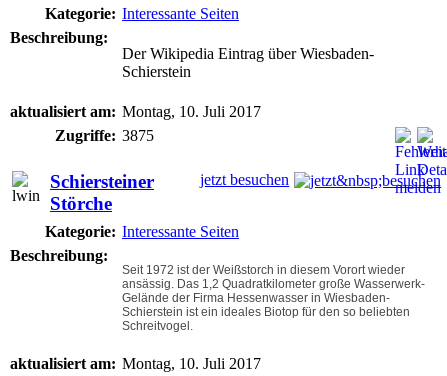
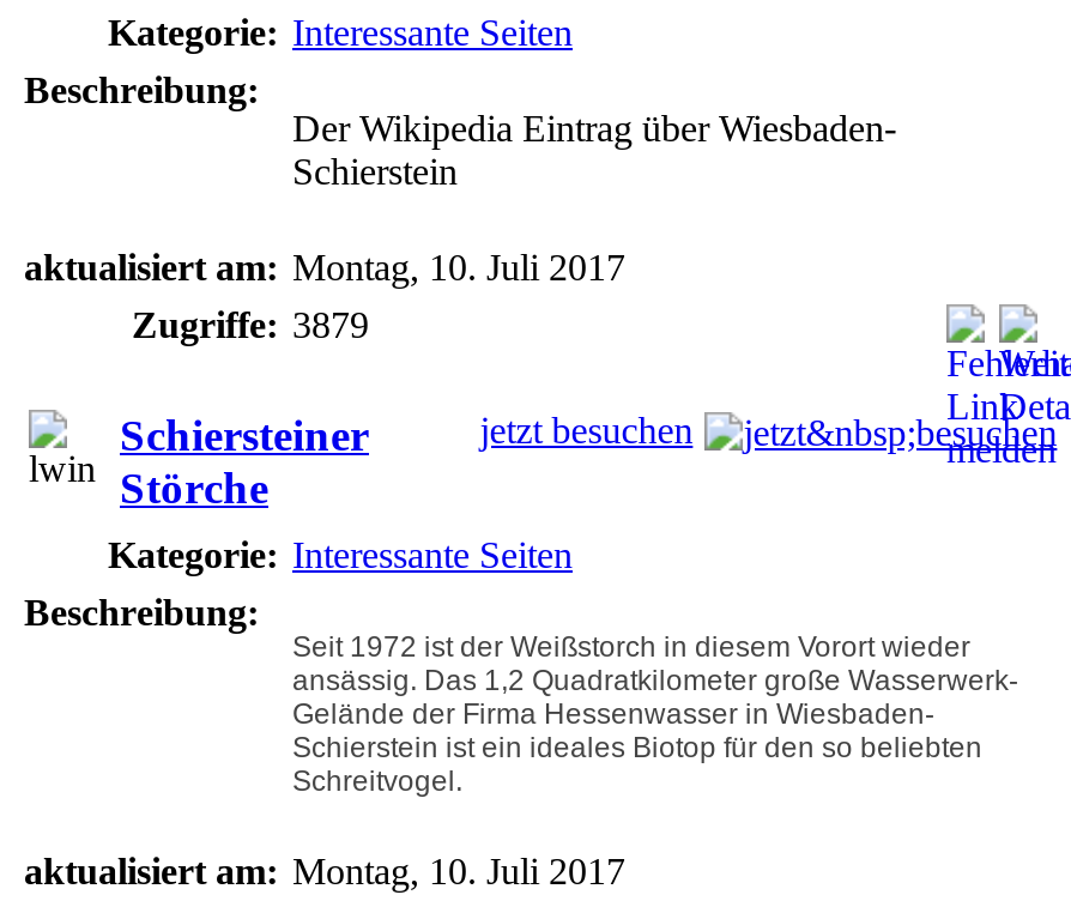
- Zugriffe: 3875
+ Zugriffe: 3879
